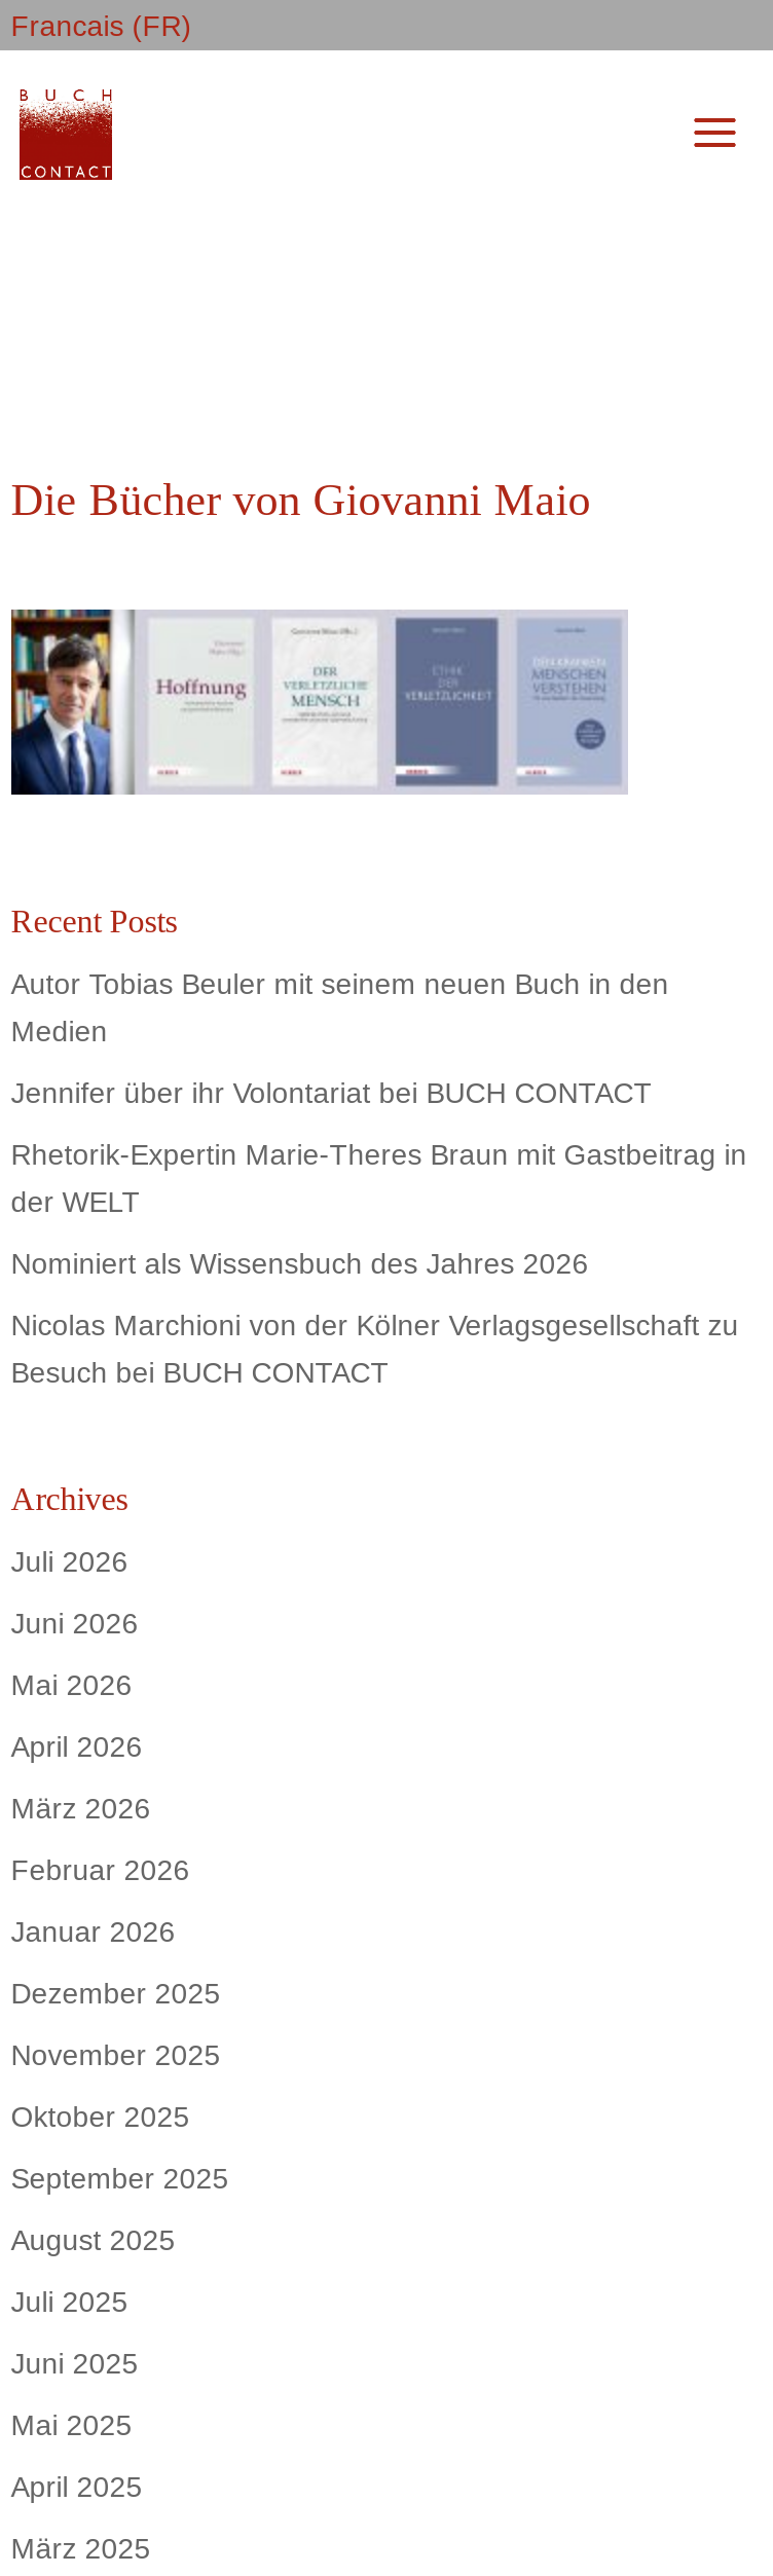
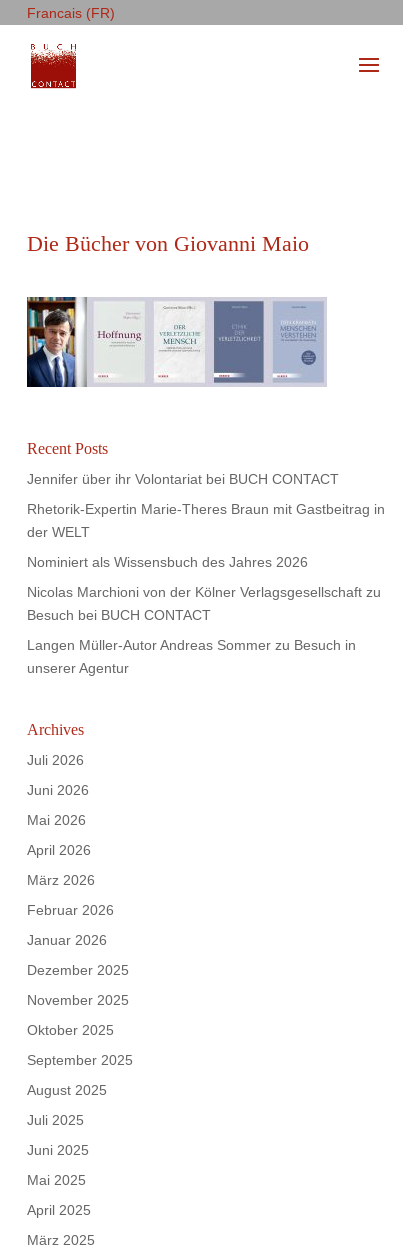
- Autor Tobias Beuler mit seinem neuen Buch in den
- Medien

moved up: Jennifer über ihr Volontariat bei BUCH CONTACT | Rhetorik-Expertin Marie-Theres Braun mit Gastbeitrag in | der WELT | Nominiert als Wissensbuch des Jahres 2026 | Nicolas Marchioni von der Kölner Verlagsgesellschaft zu | Besuch bei BUCH CONTACT

+ Langen Müller-Autor Andreas Sommer zu Besuch in
+ unserer Agentur
